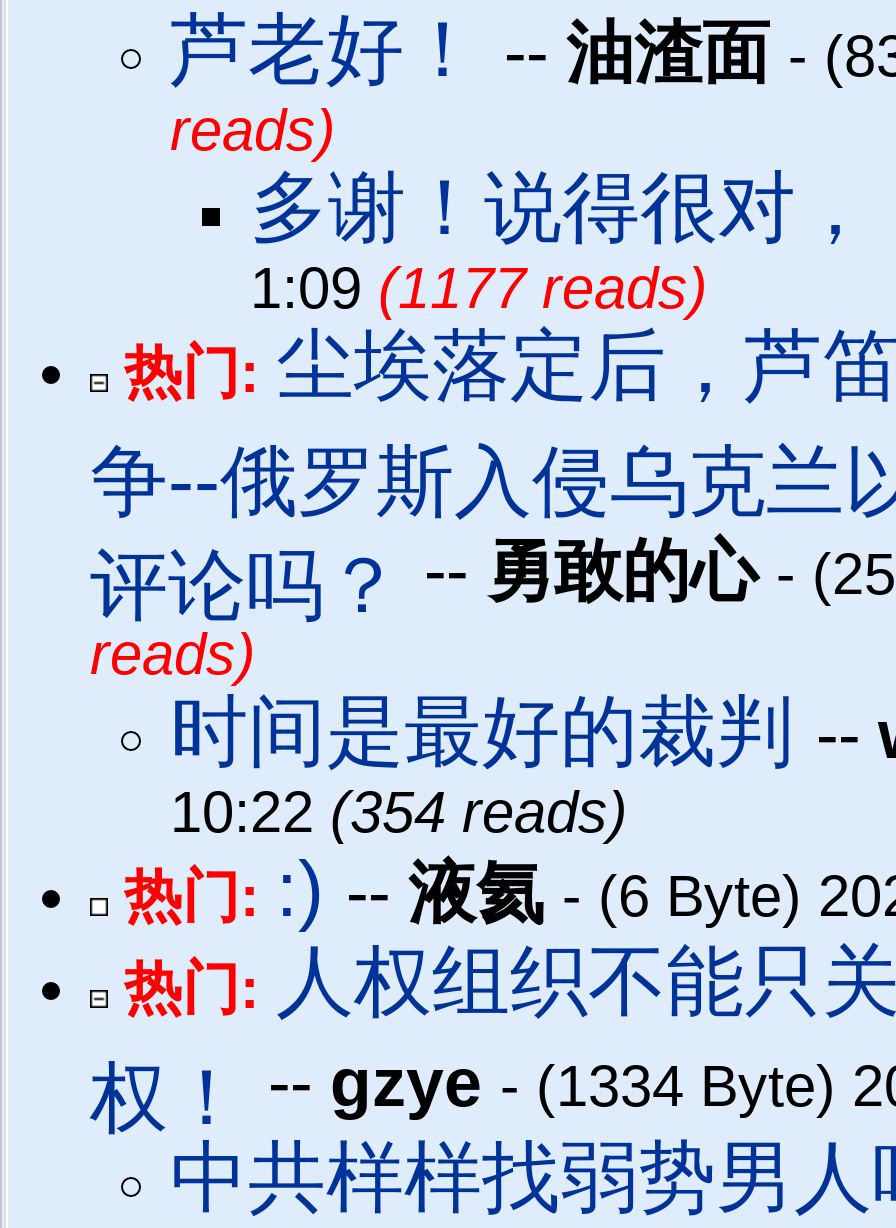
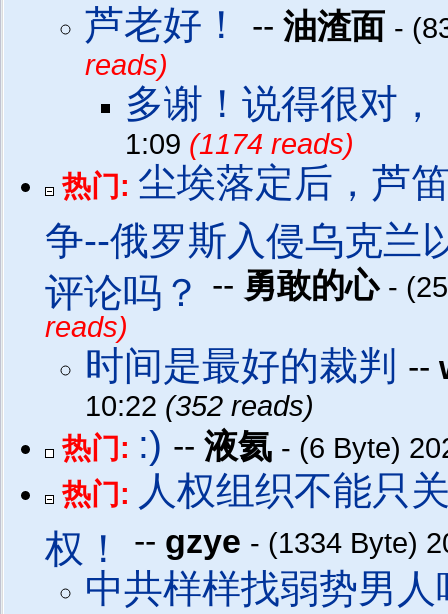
- 1:09 (1177 reads)
+ 1:09 (1174 reads)

- 10:22 (354 reads)
+ 10:22 (352 reads)
